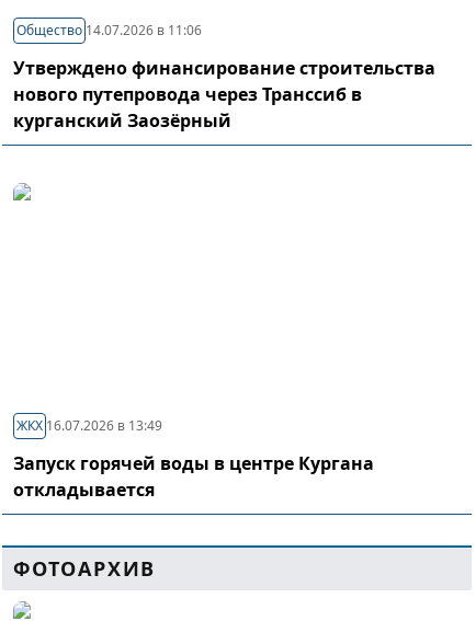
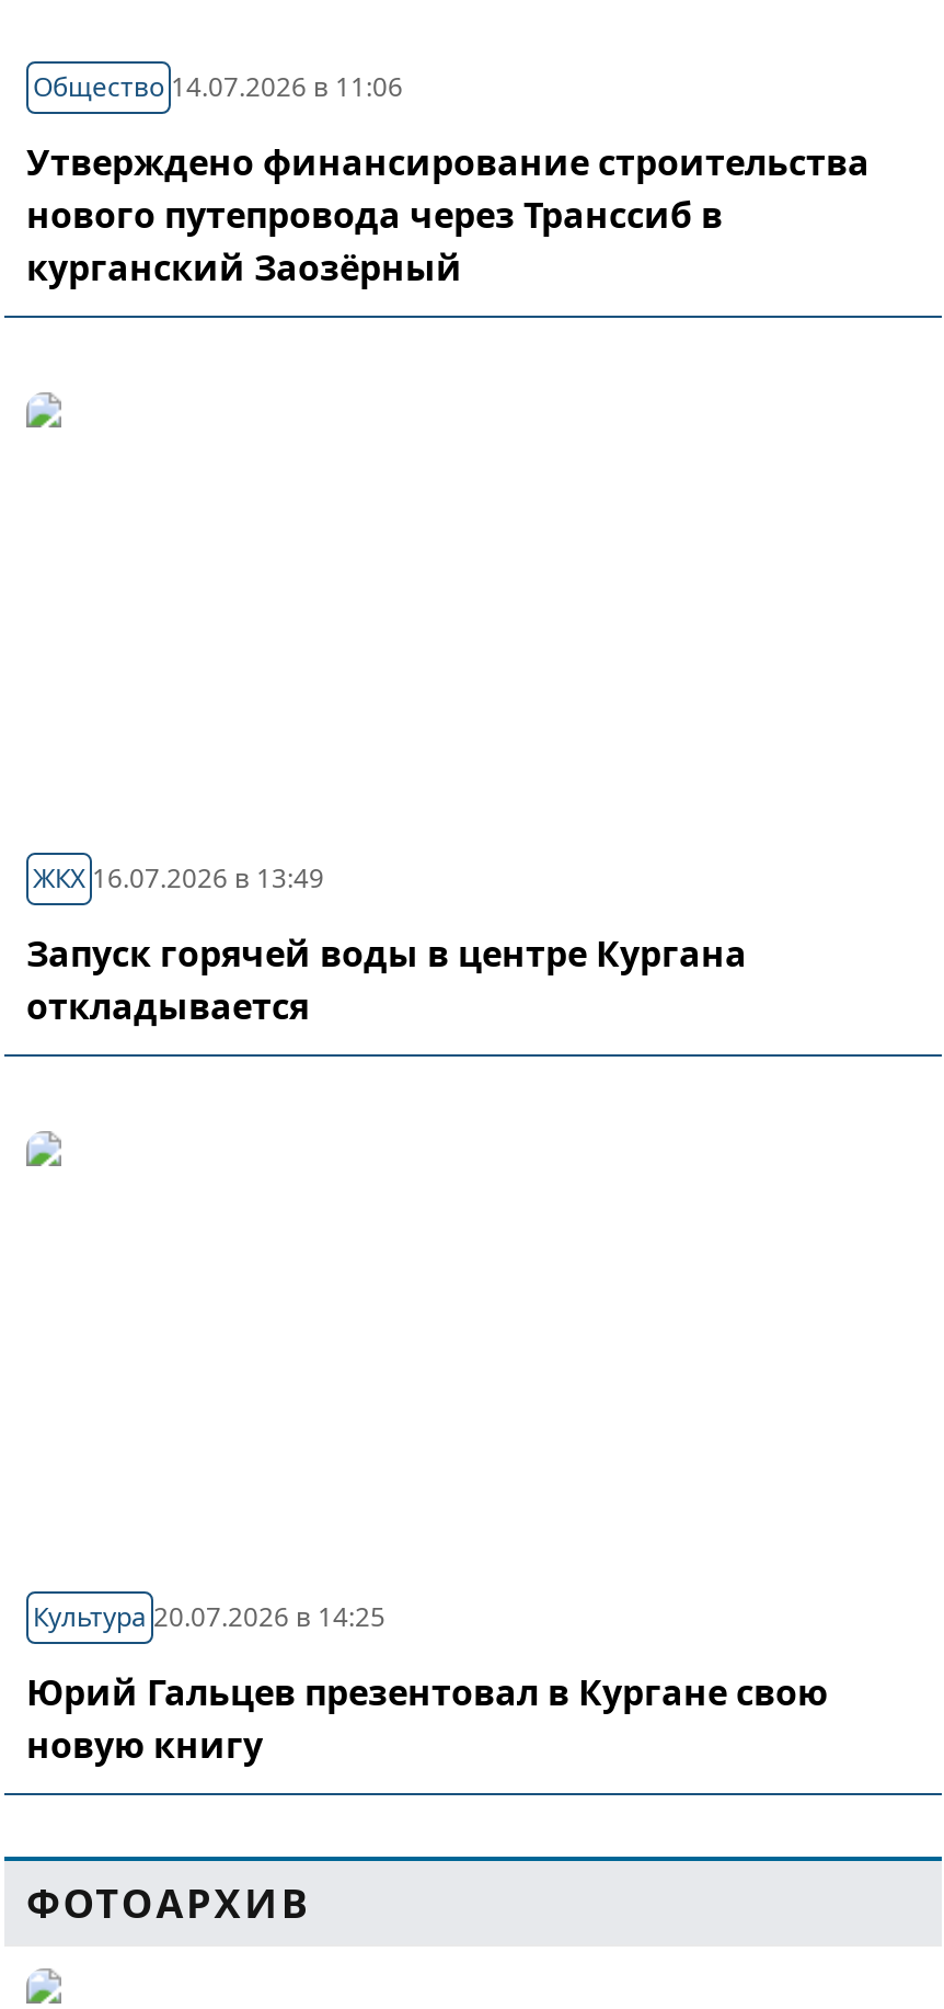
+ Культура 20.07.2026 в 14:25
+ Юрий Гальцев презентовал в Кургане свою
+ новую книгу
